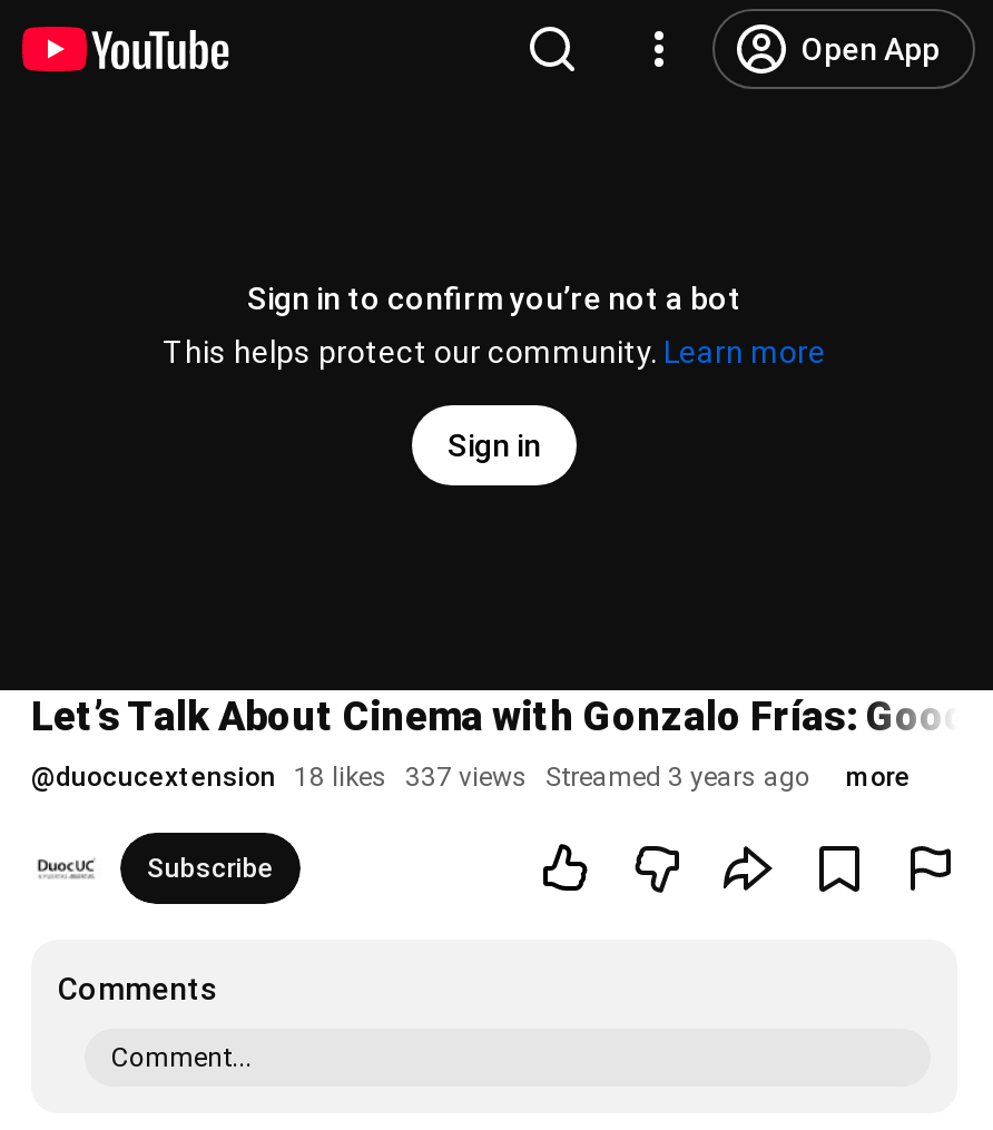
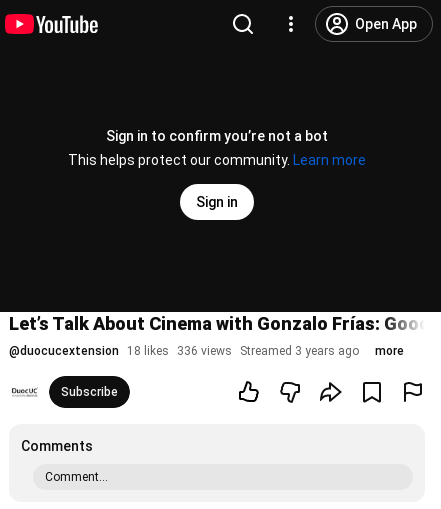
- @duocucextension 18 likes 337 views Streamed 3 years ago
+ @duocucextension 18 likes 336 views Streamed 3 years ago
